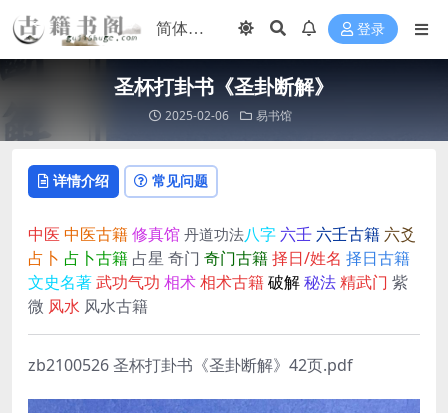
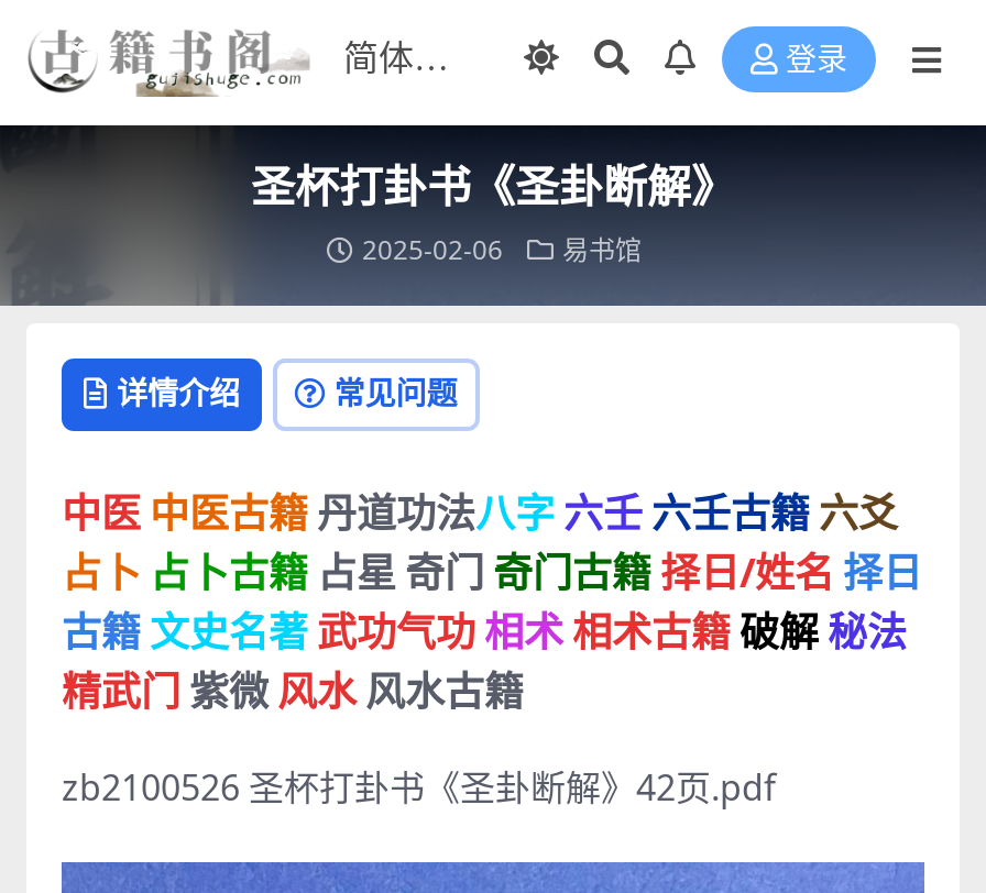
- 中医 中医古籍 修真馆 丹道功法八字 六壬 六壬古籍 六爻
- 占卜 占卜古籍 占星 奇门 奇门古籍 择日/姓名 择日古籍
- 文史名著 武功气功 相术 相术古籍 破解 秘法 精武门 紫
- 微 风水 风水古籍
+ 中医 中医古籍 丹道功法八字 六壬 六壬古籍 六爻
+ 占卜 占卜古籍 占星 奇门 奇门古籍 择日/姓名 择日
+ 古籍 文史名著 武功气功 相术 相术古籍 破解 秘法
+ 精武门 紫微 风水 风水古籍
